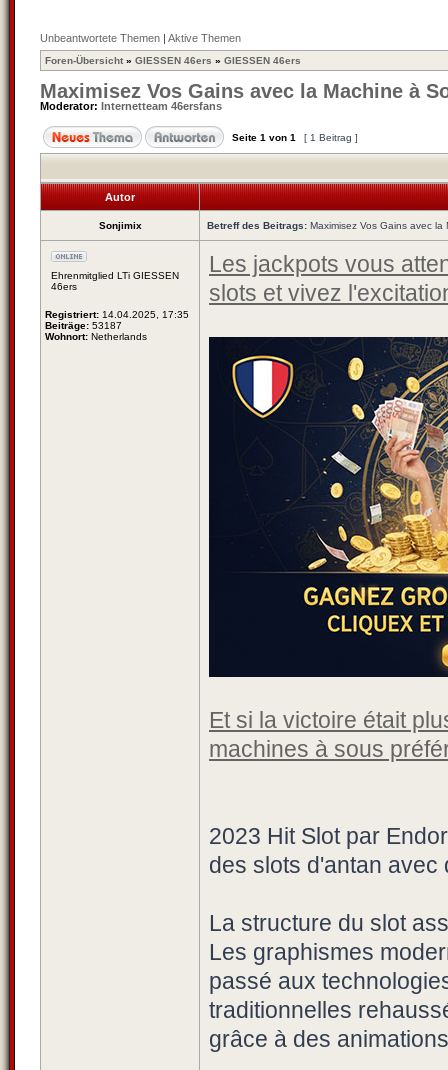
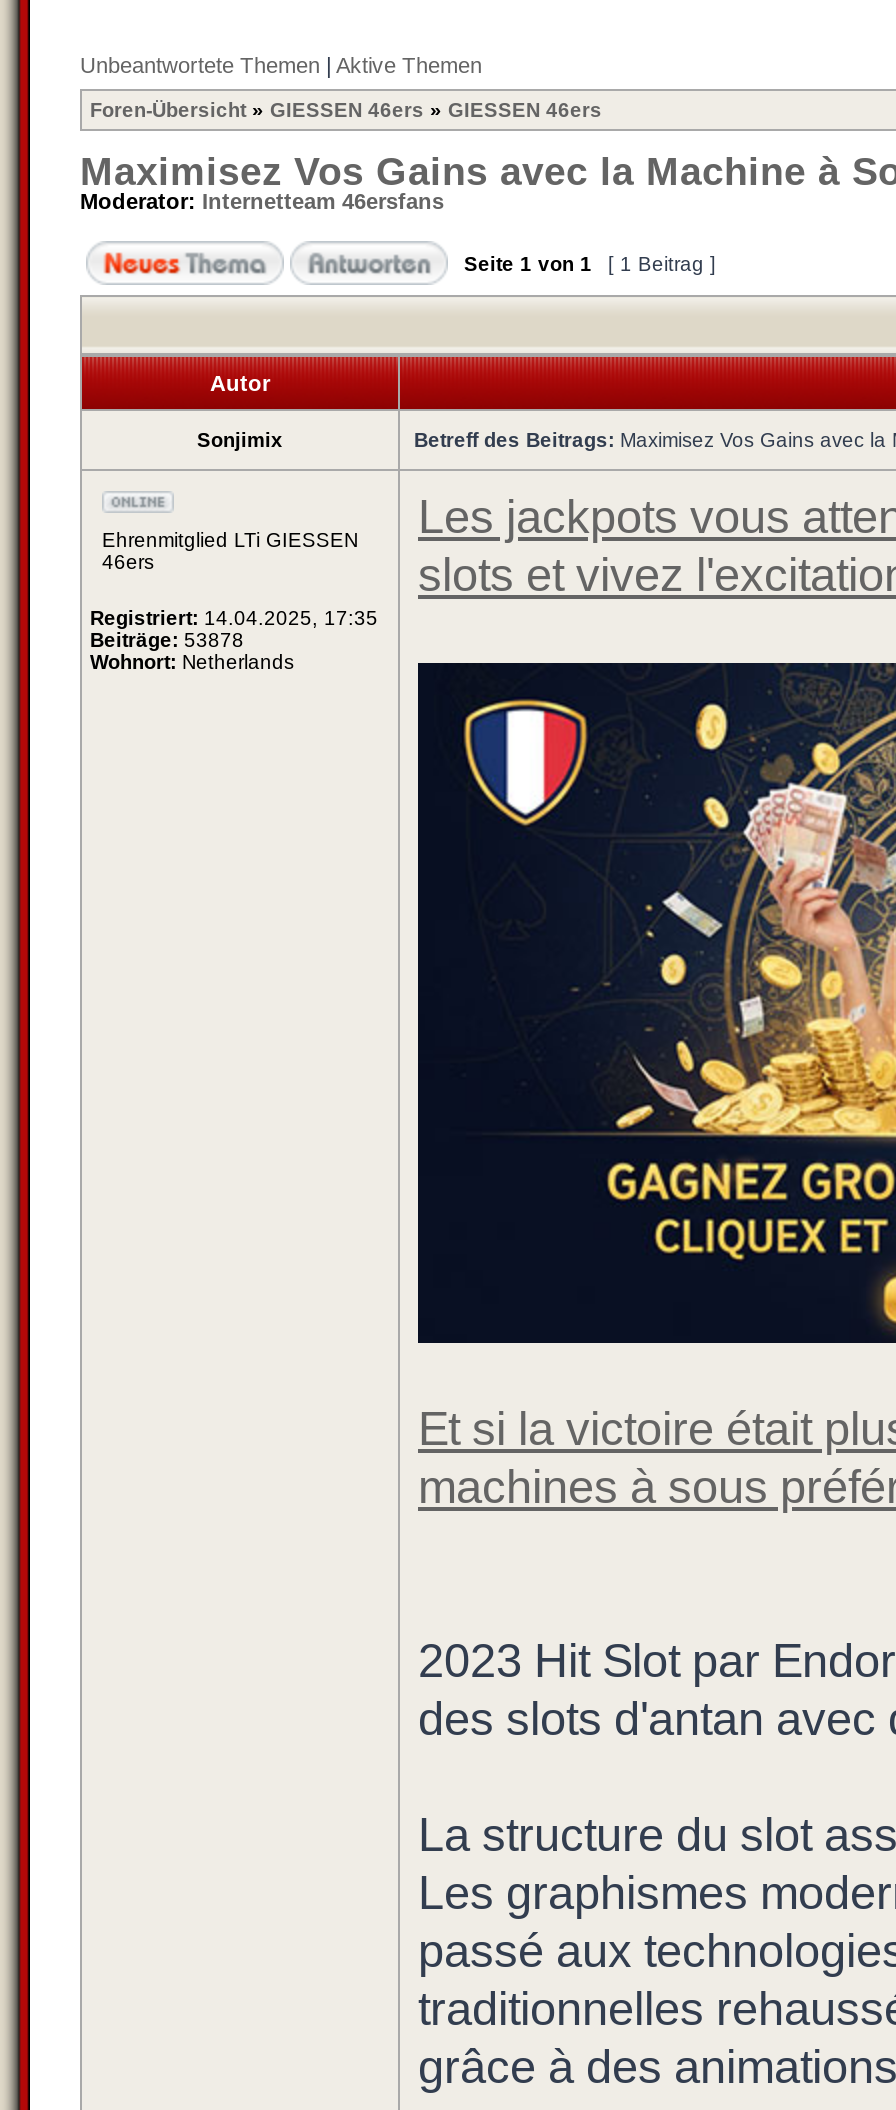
- Beiträge: 53187
+ Beiträge: 53878
